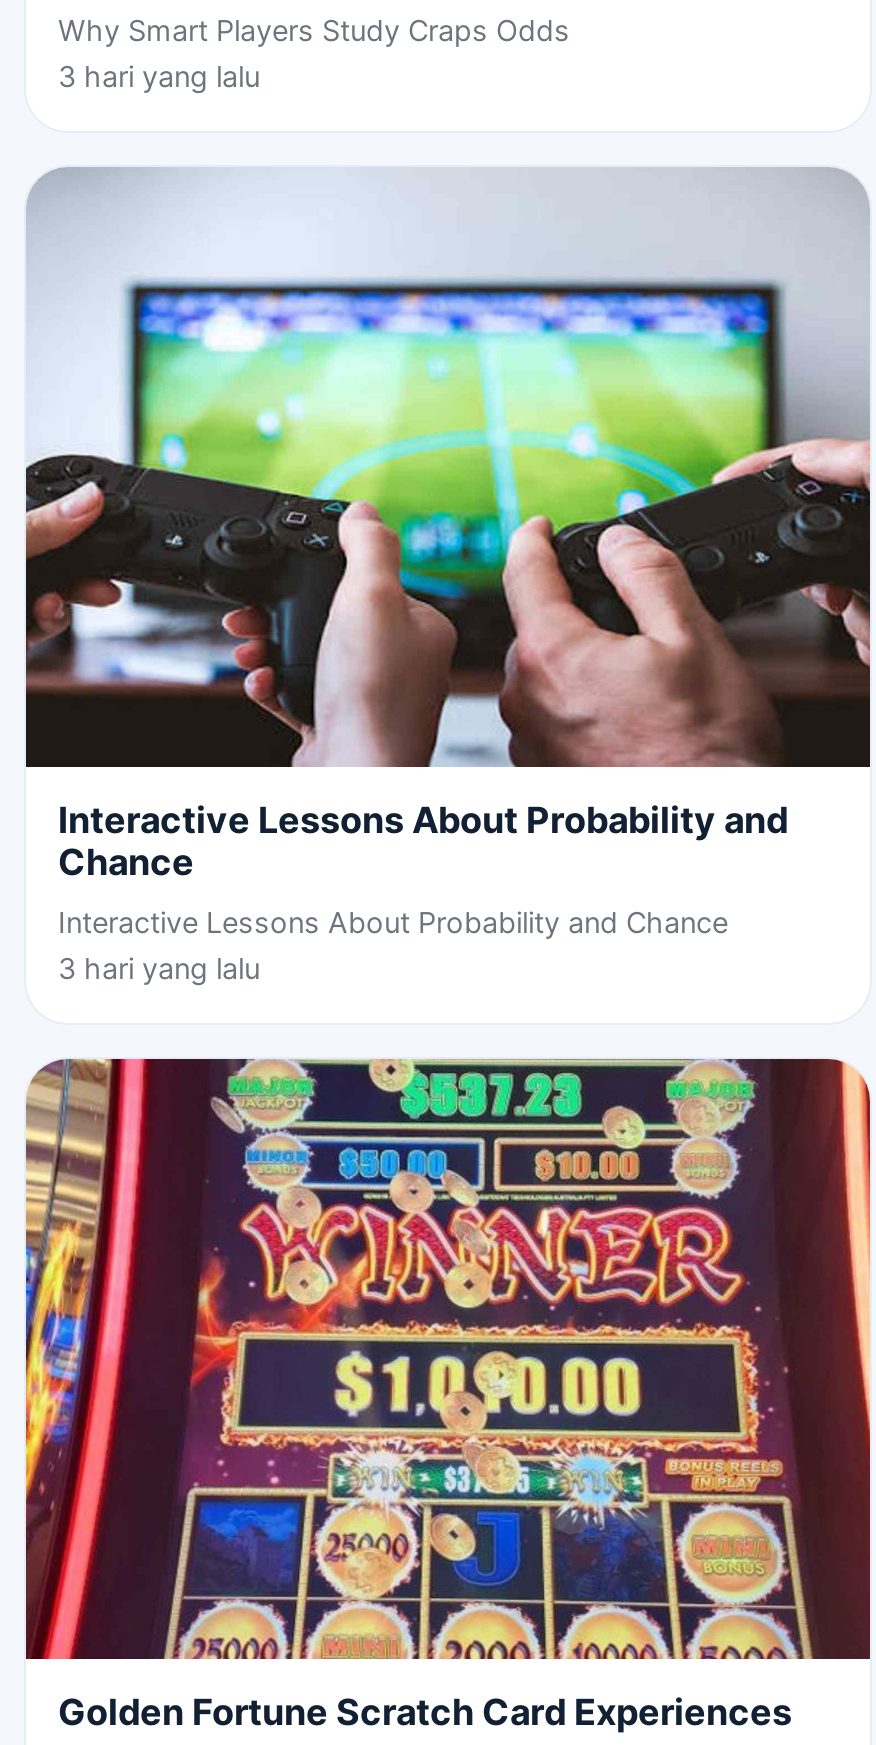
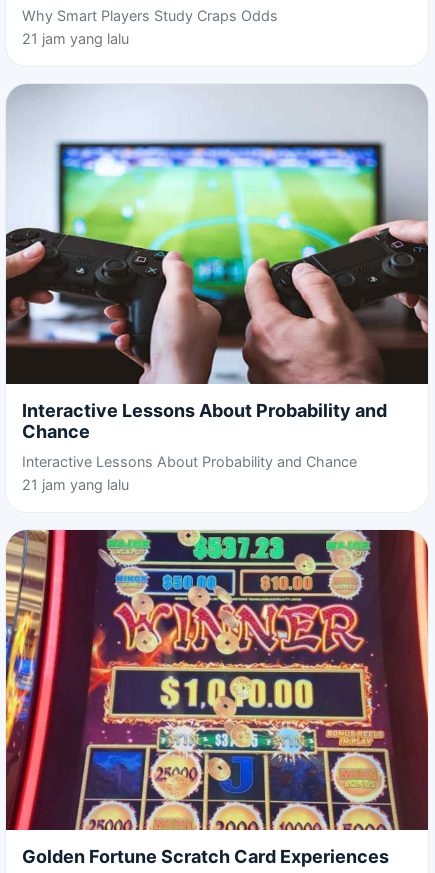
- 3 hari yang lalu
+ 21 jam yang lalu

- 3 hari yang lalu
+ 21 jam yang lalu
